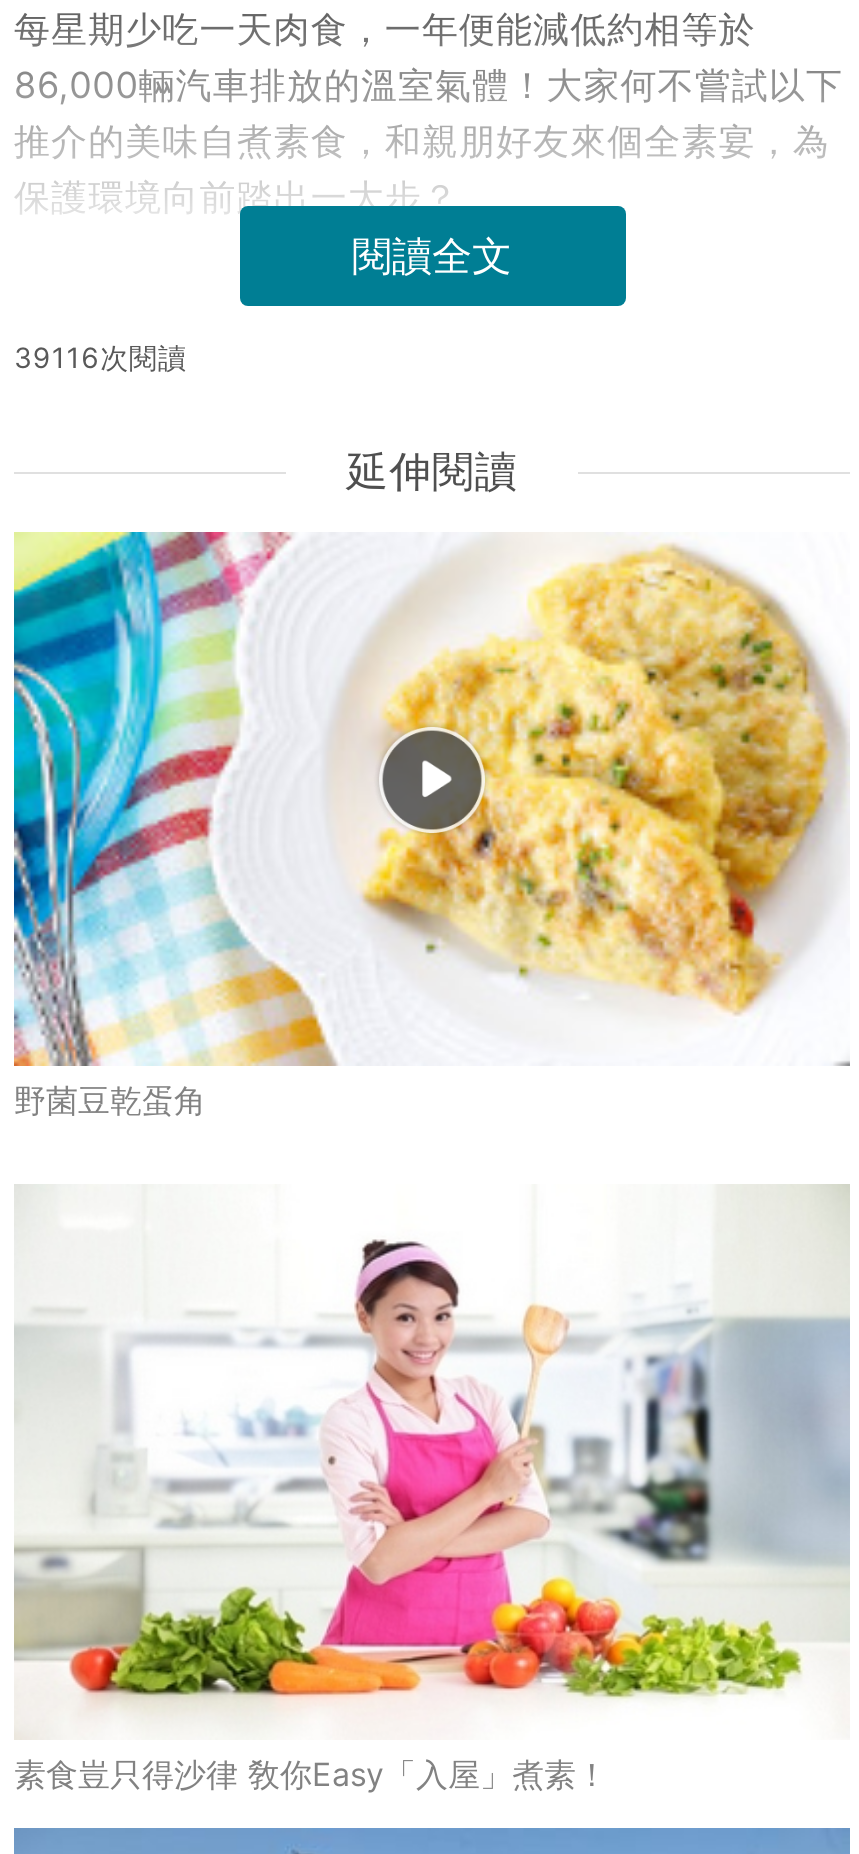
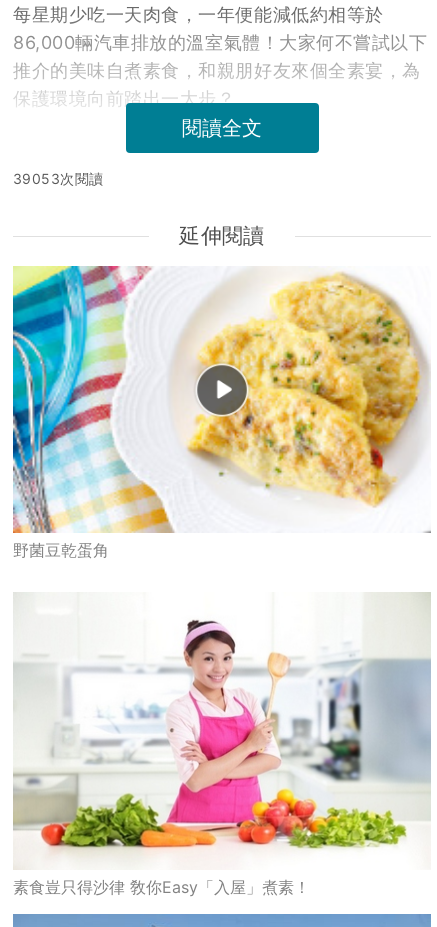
- 39116次閱讀
+ 39053次閱讀
